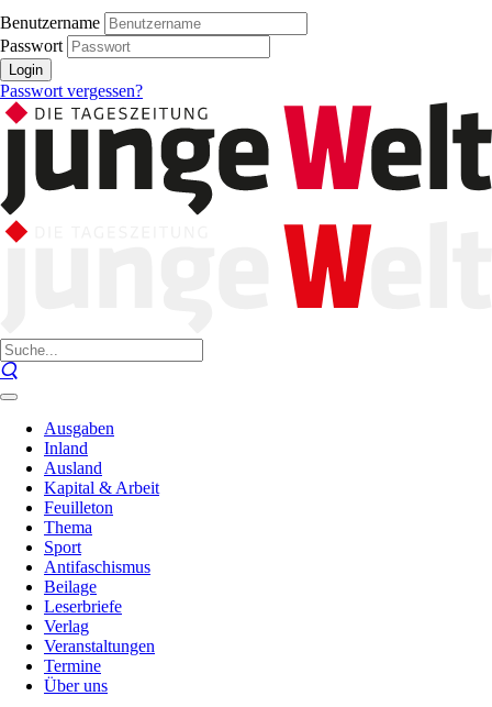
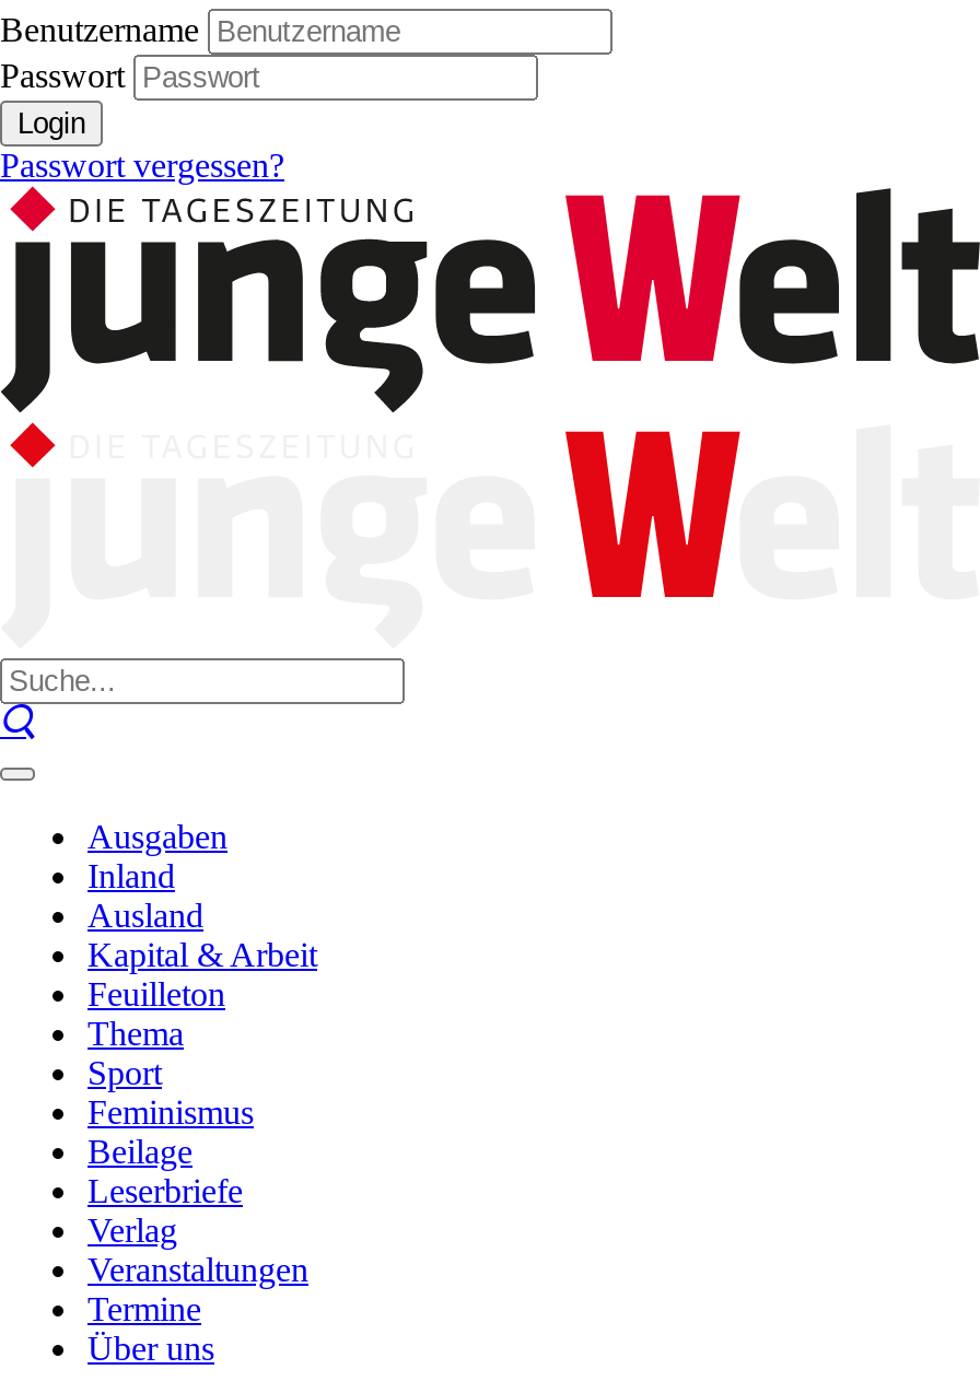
- Antifaschismus
+ Feminismus
